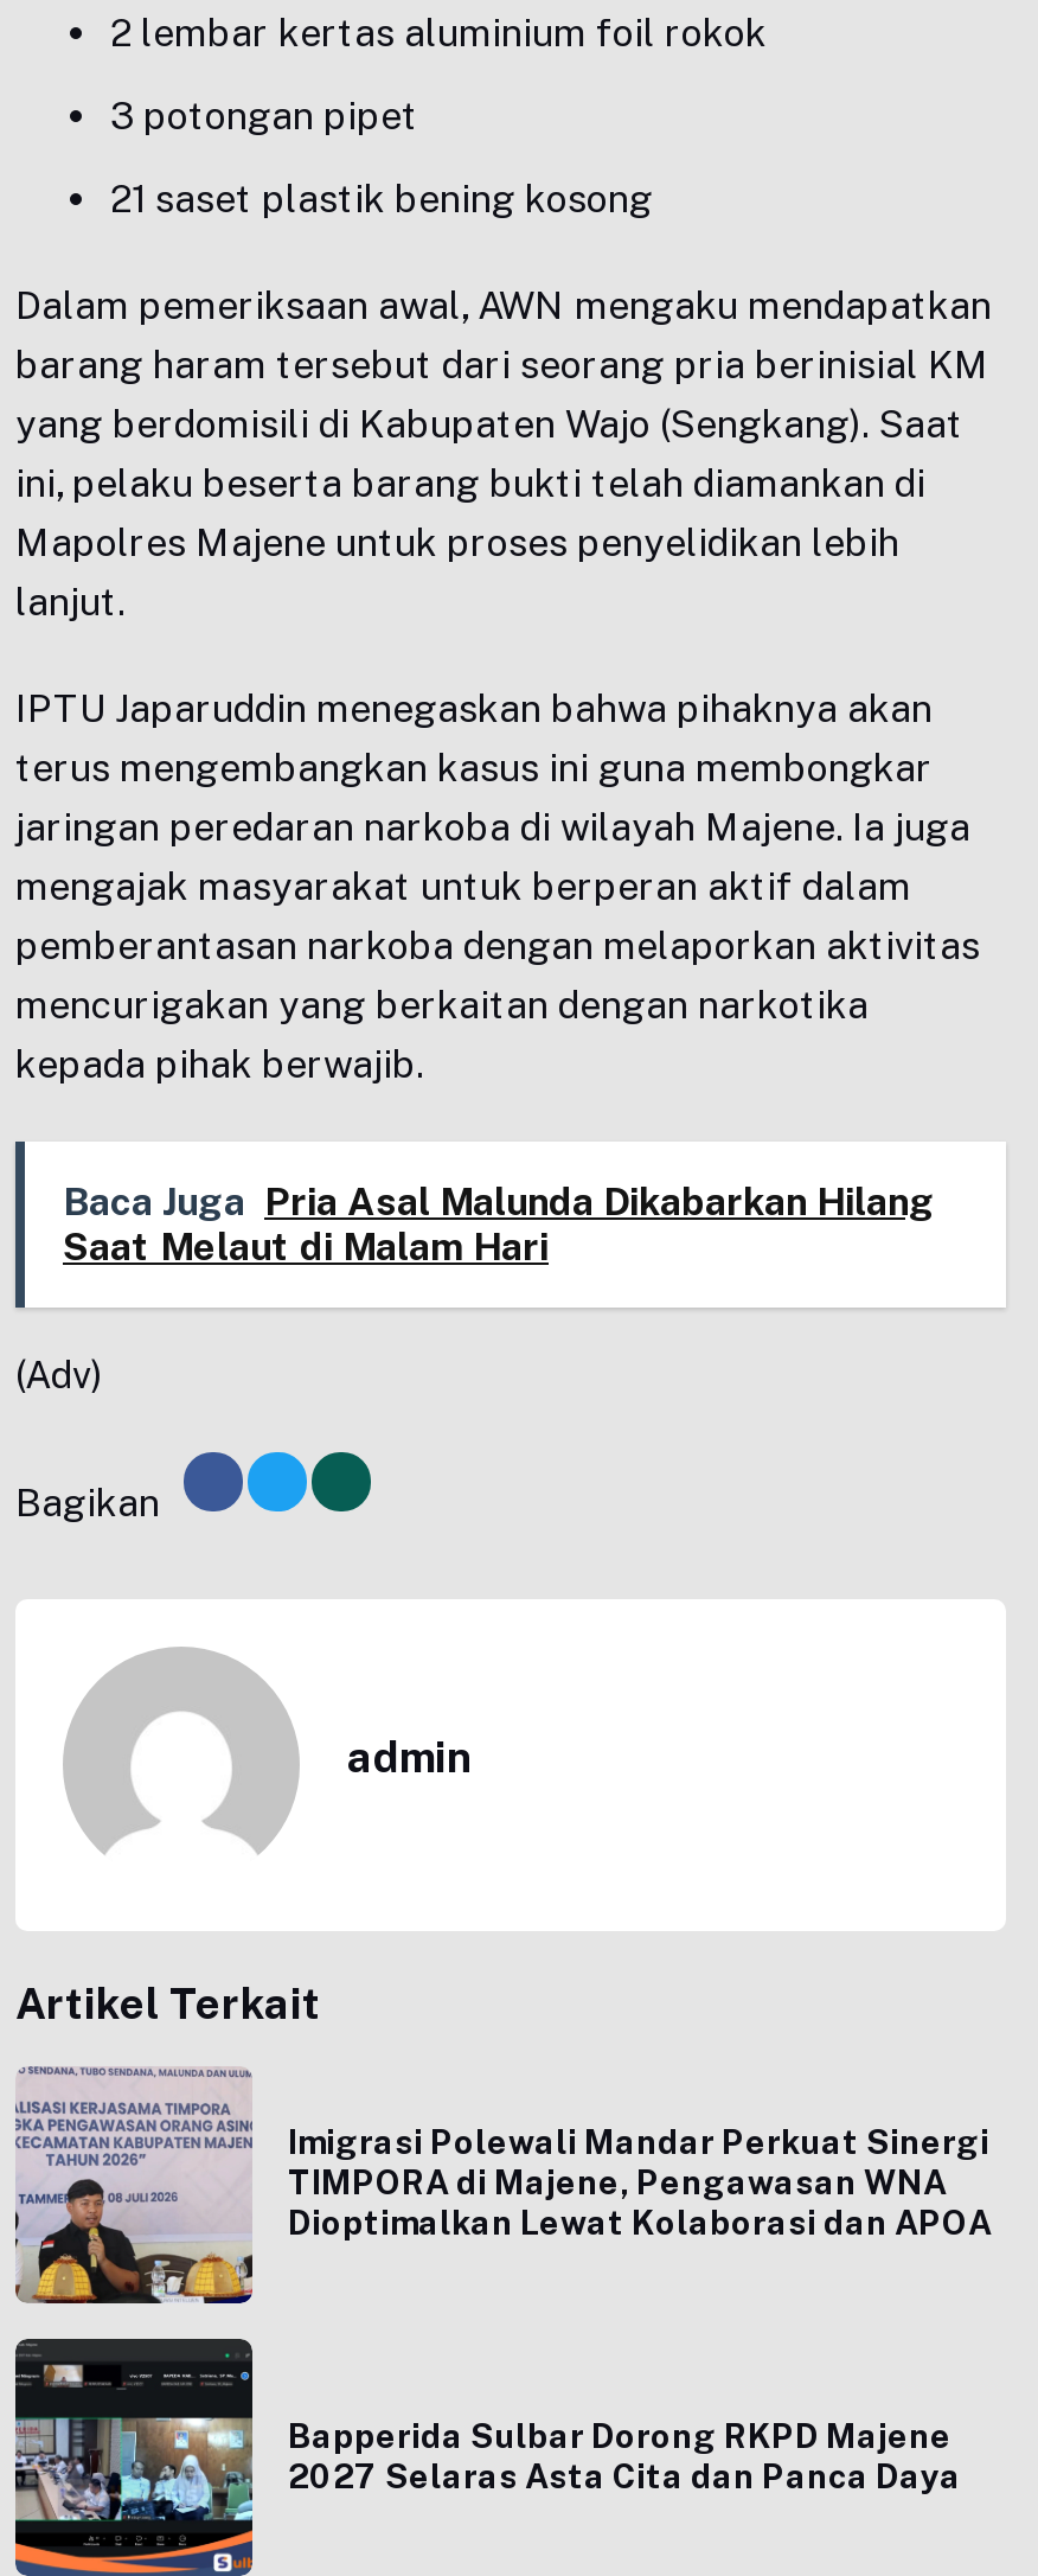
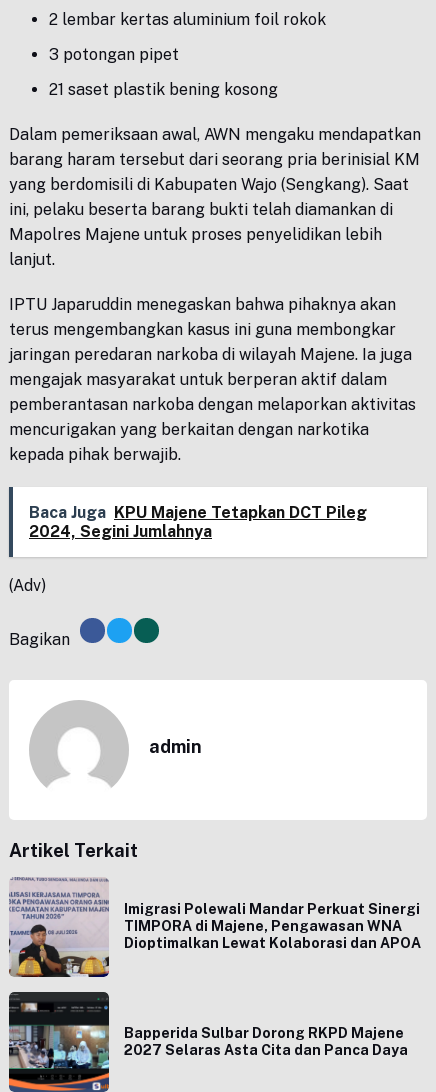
- Baca Juga Pria Asal Malunda Dikabarkan Hilang
- Saat Melaut di Malam Hari
+ Baca Juga KPU Majene Tetapkan DCT Pileg
+ 2024, Segini Jumlahnya
